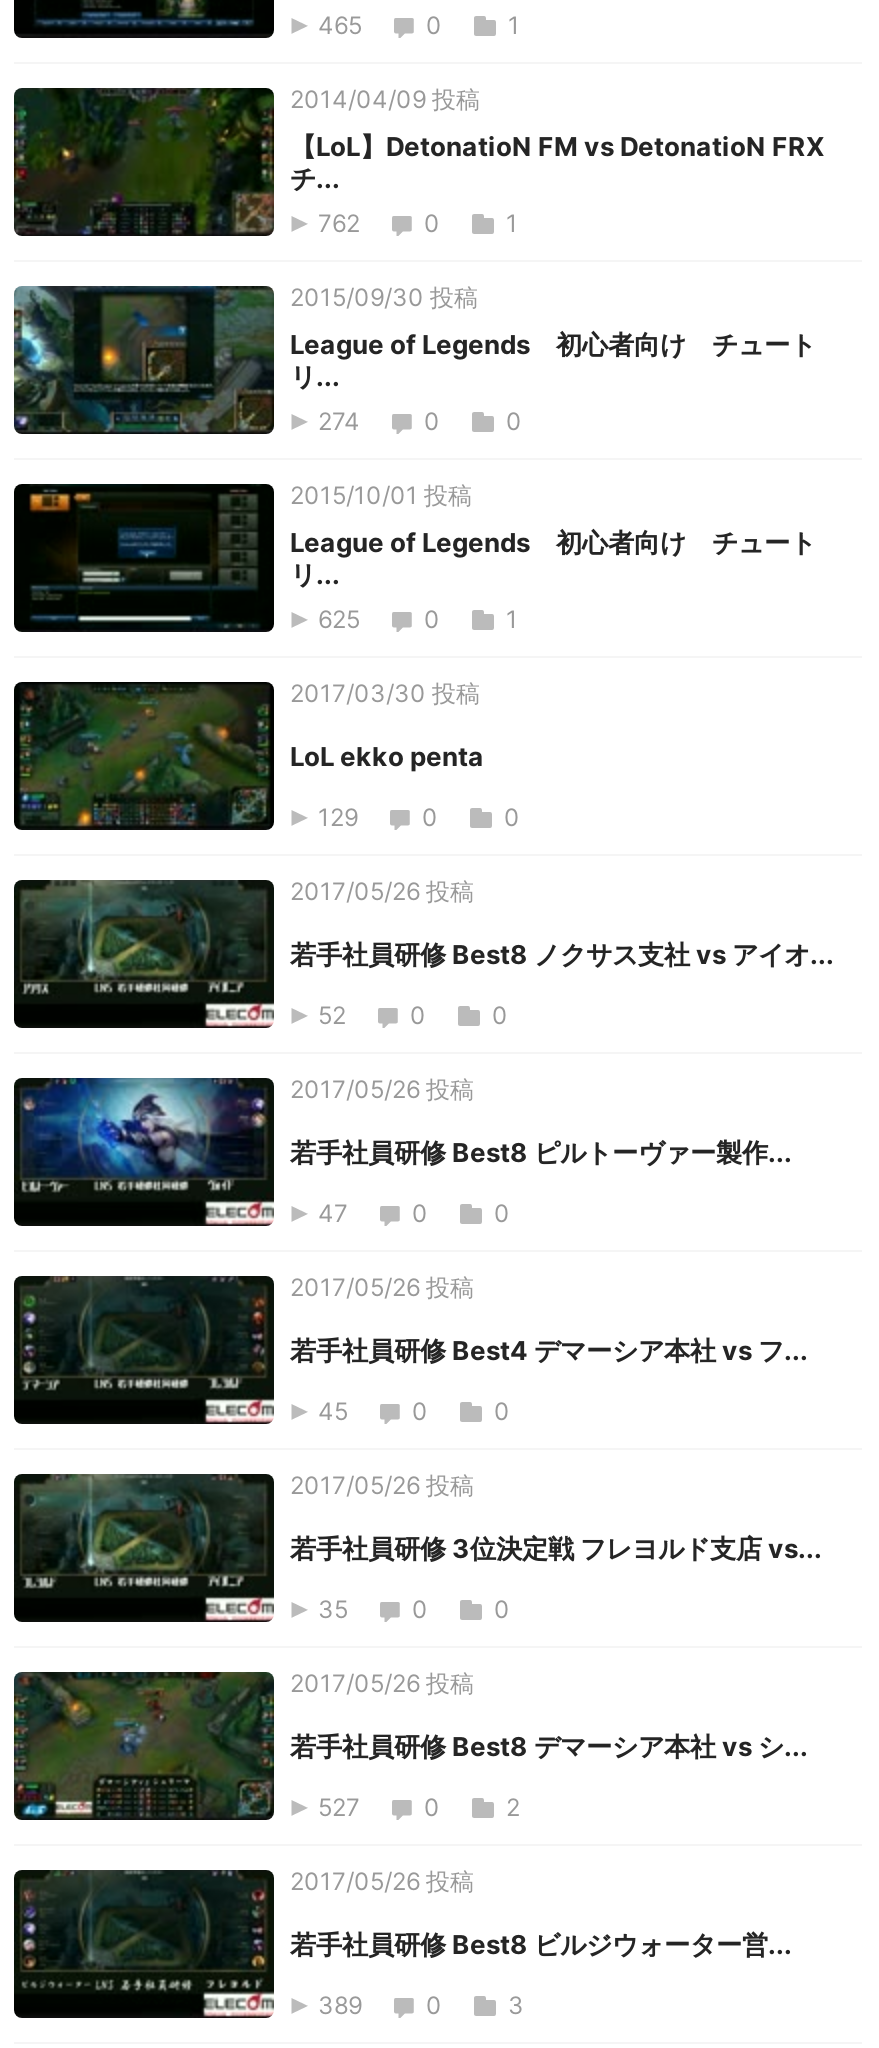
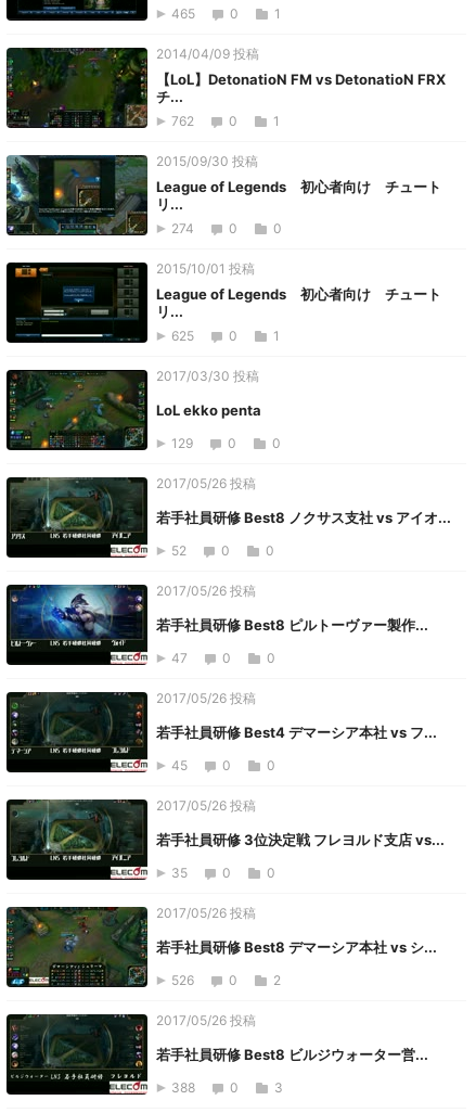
- 527
+ 526

- 389
+ 388
